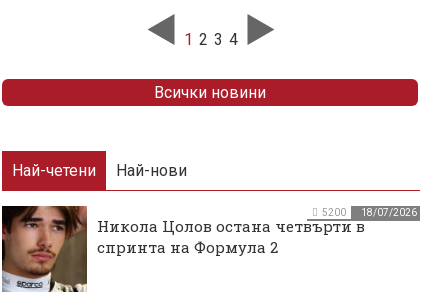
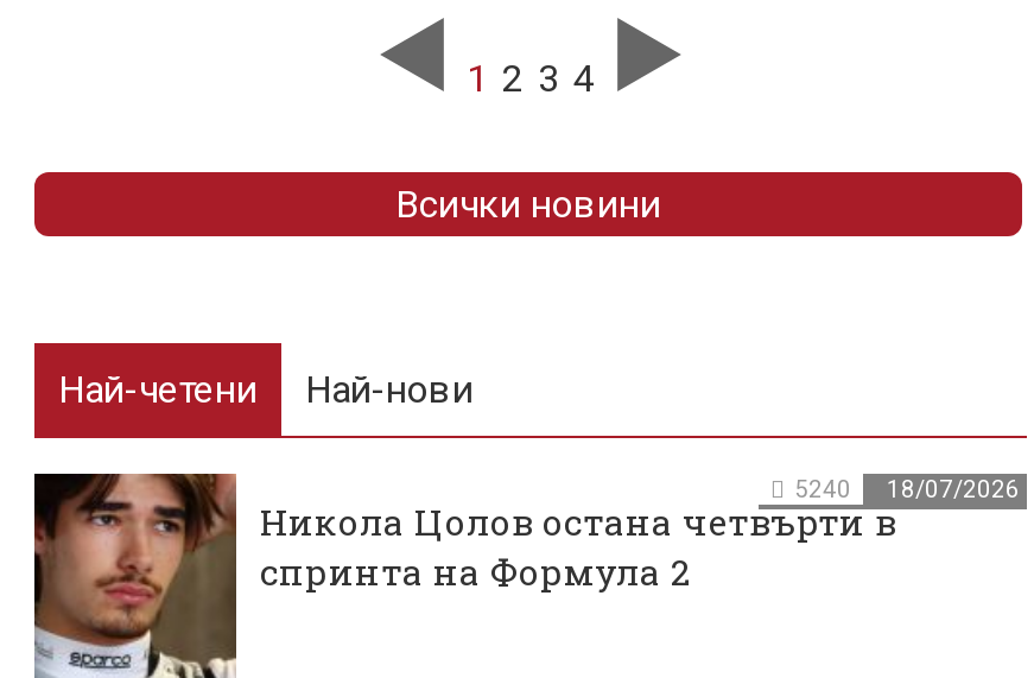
- 5200 18/07/2026
+ 5240 18/07/2026
